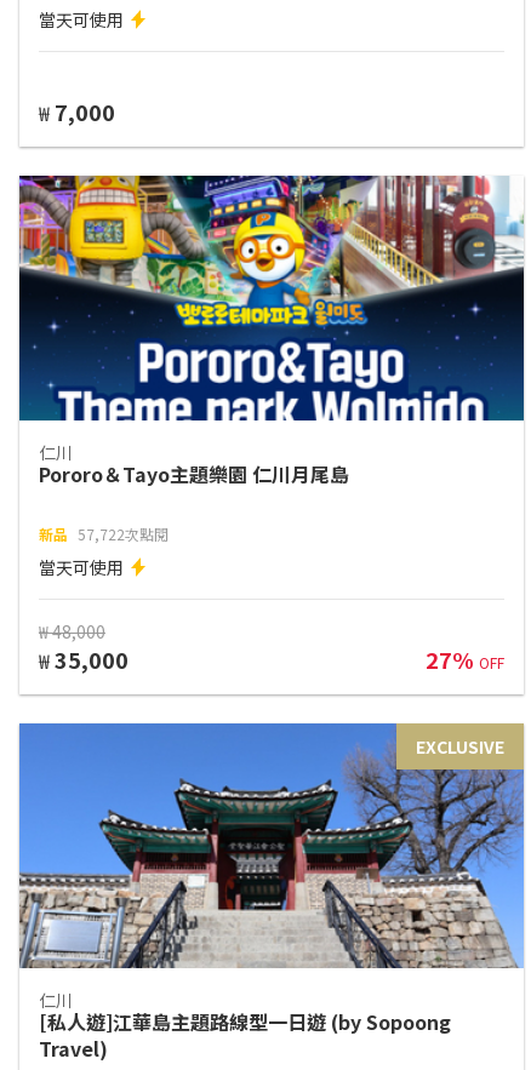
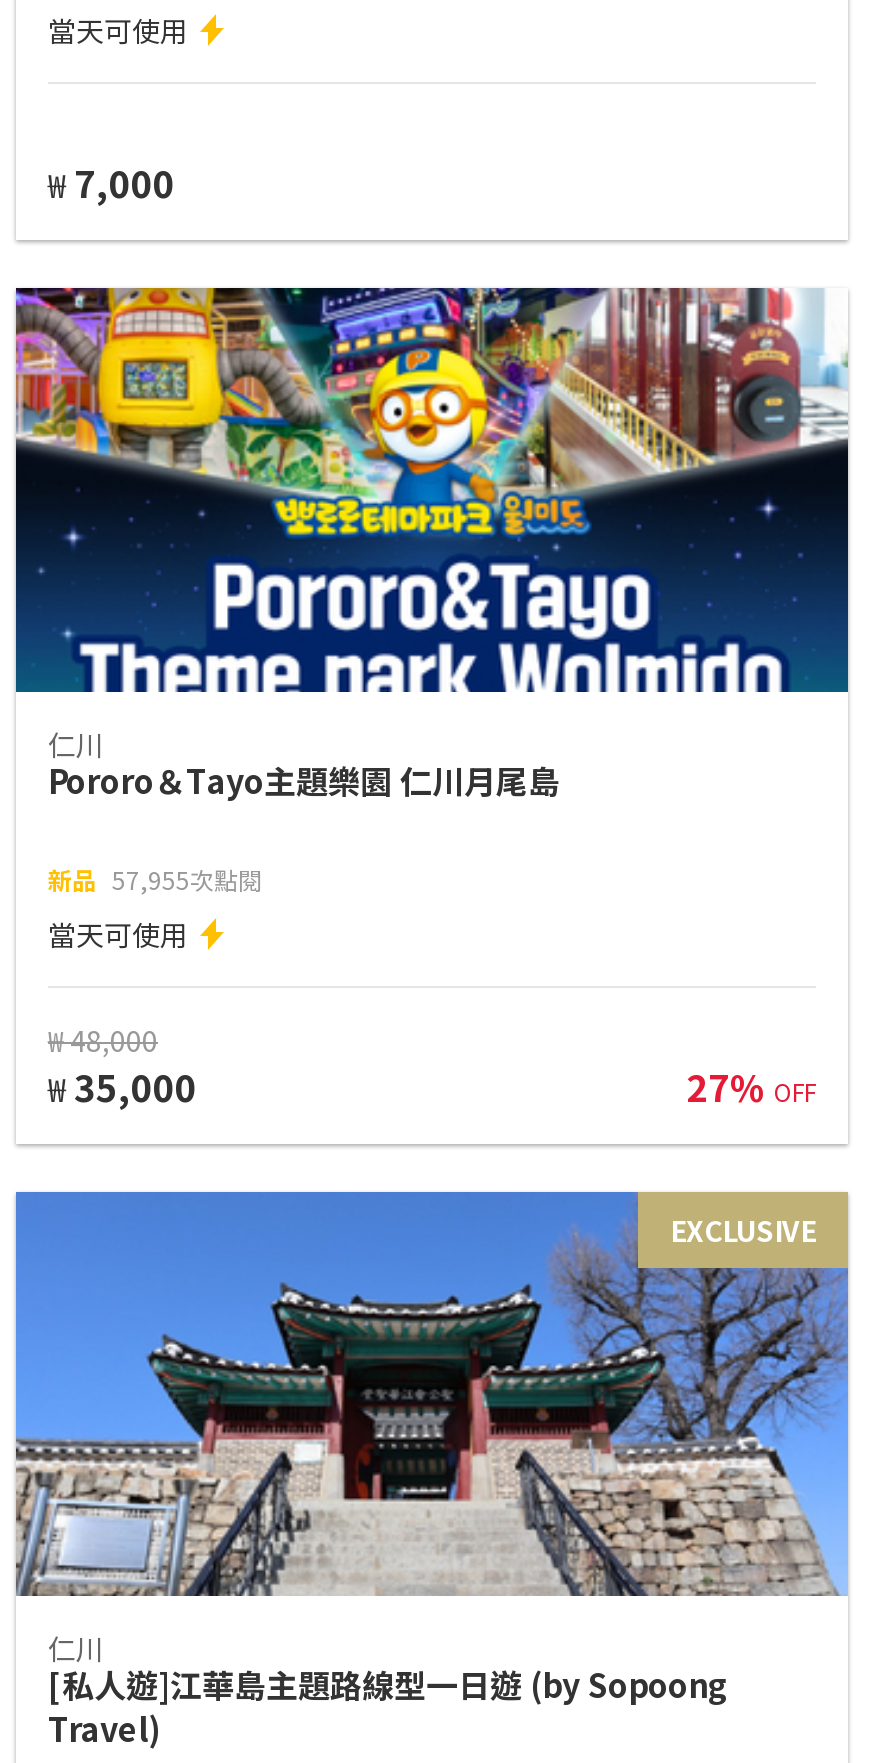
- 新品 57,722次點閱
+ 新品 57,955次點閱
